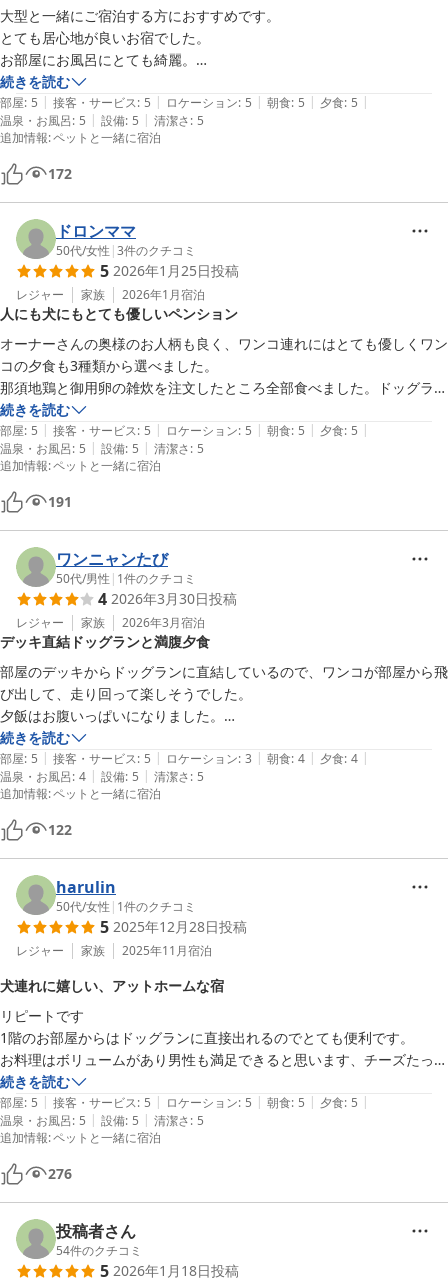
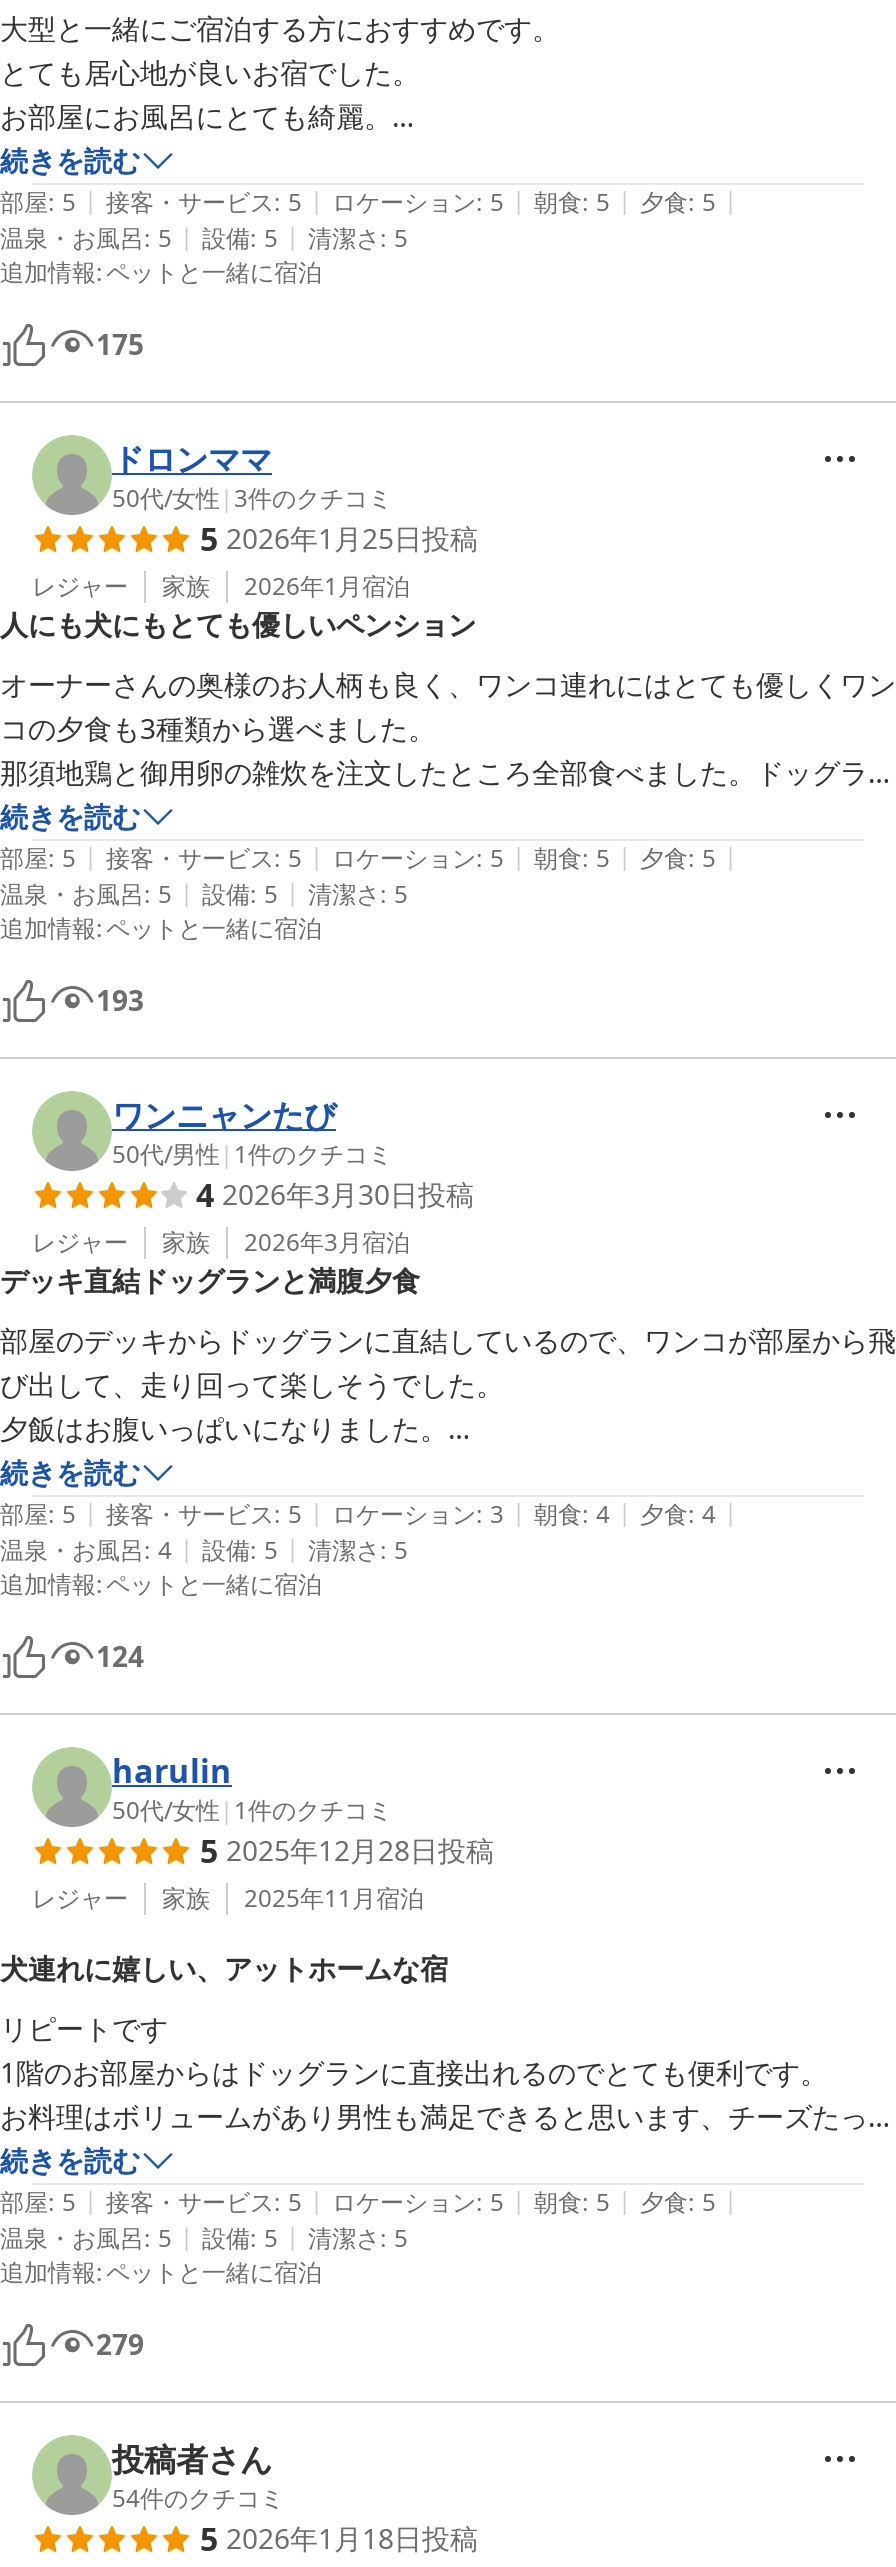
- 172
+ 175

- 191
+ 193

- 122
+ 124

- 276
+ 279
